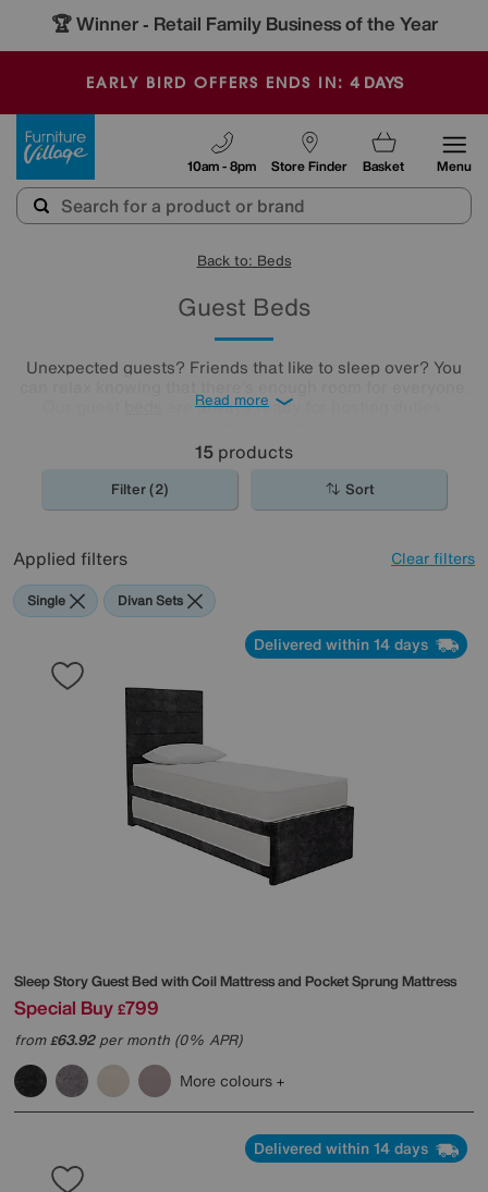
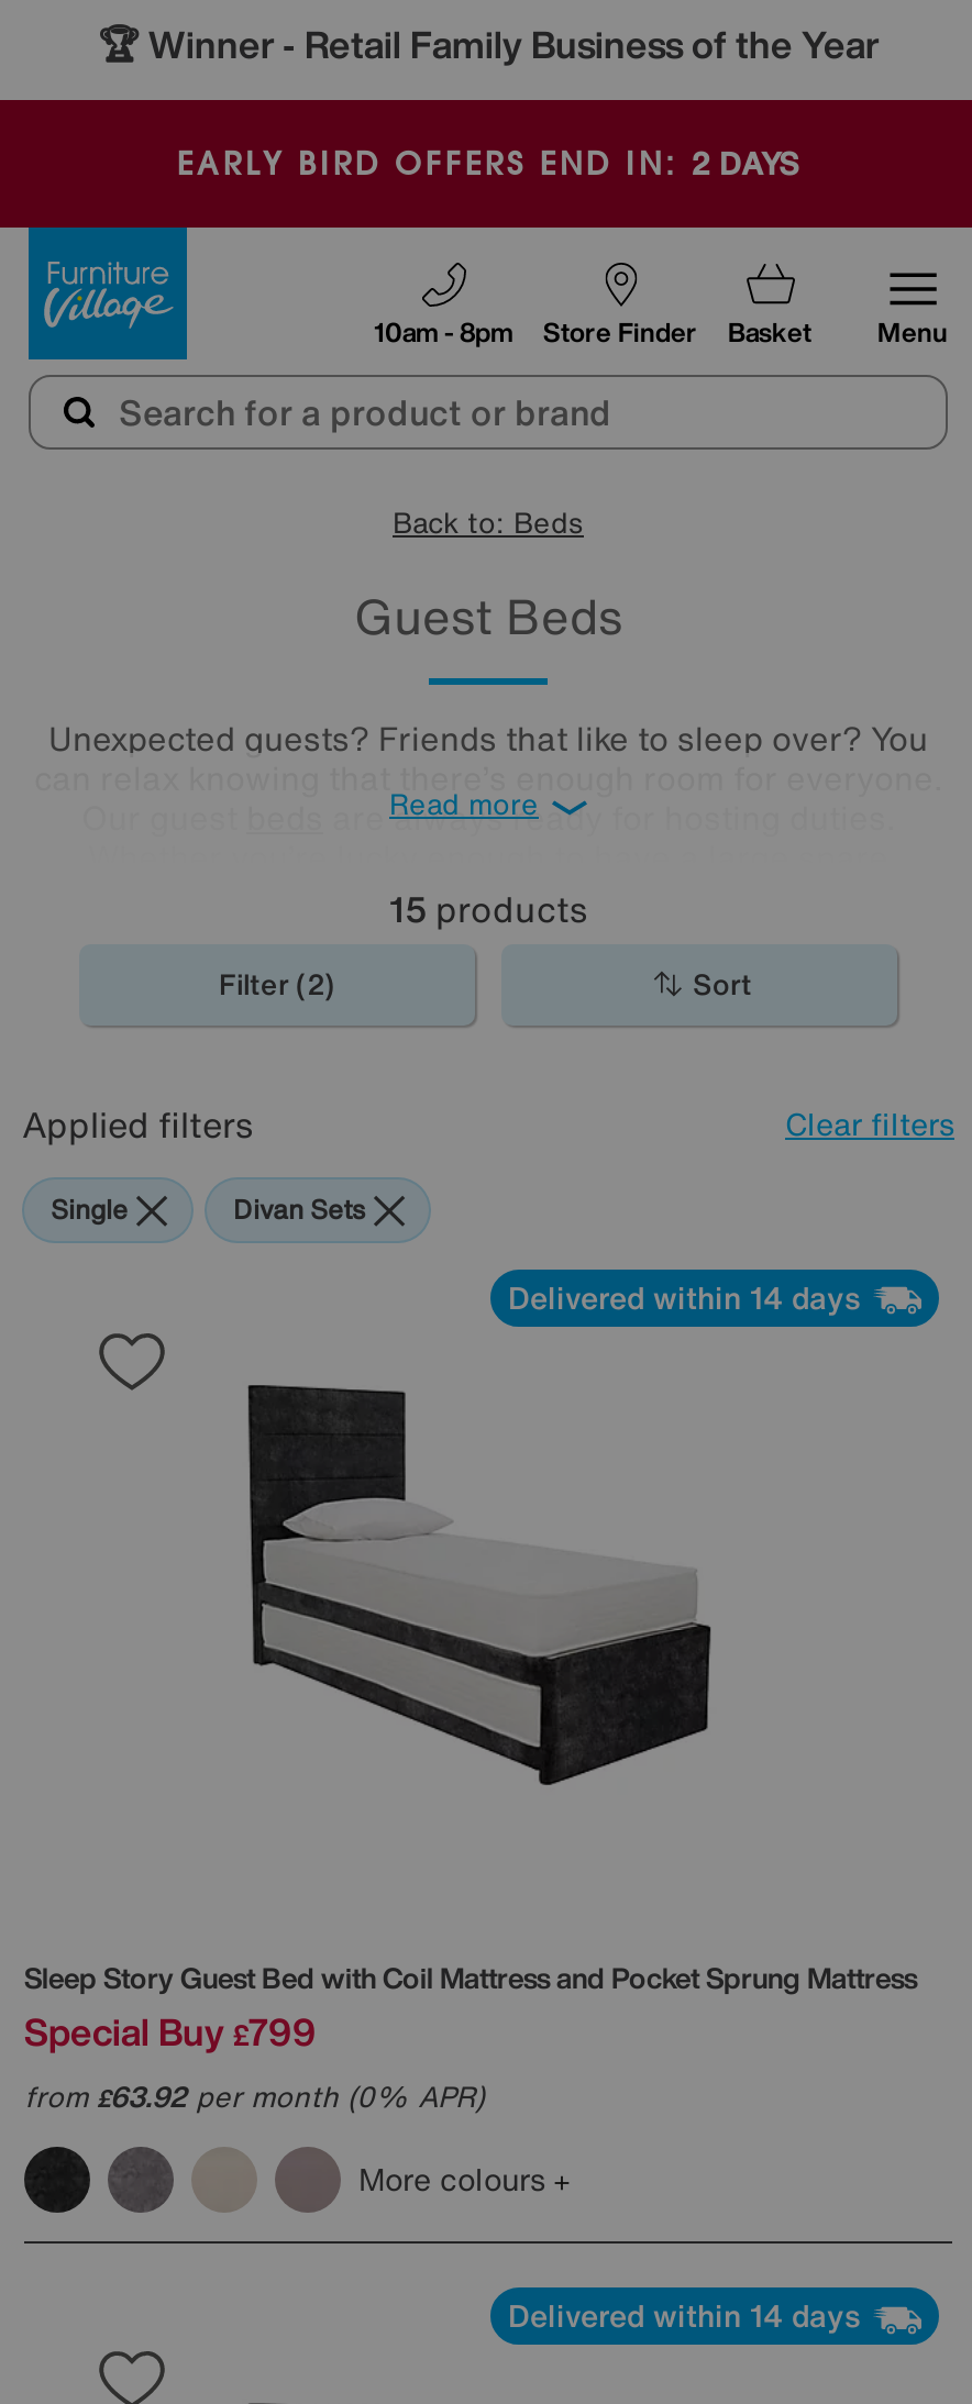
- EARLY BIRD OFFERS ENDS IN: 4 DAYS
+ EARLY BIRD OFFERS END IN: 2 DAYS
